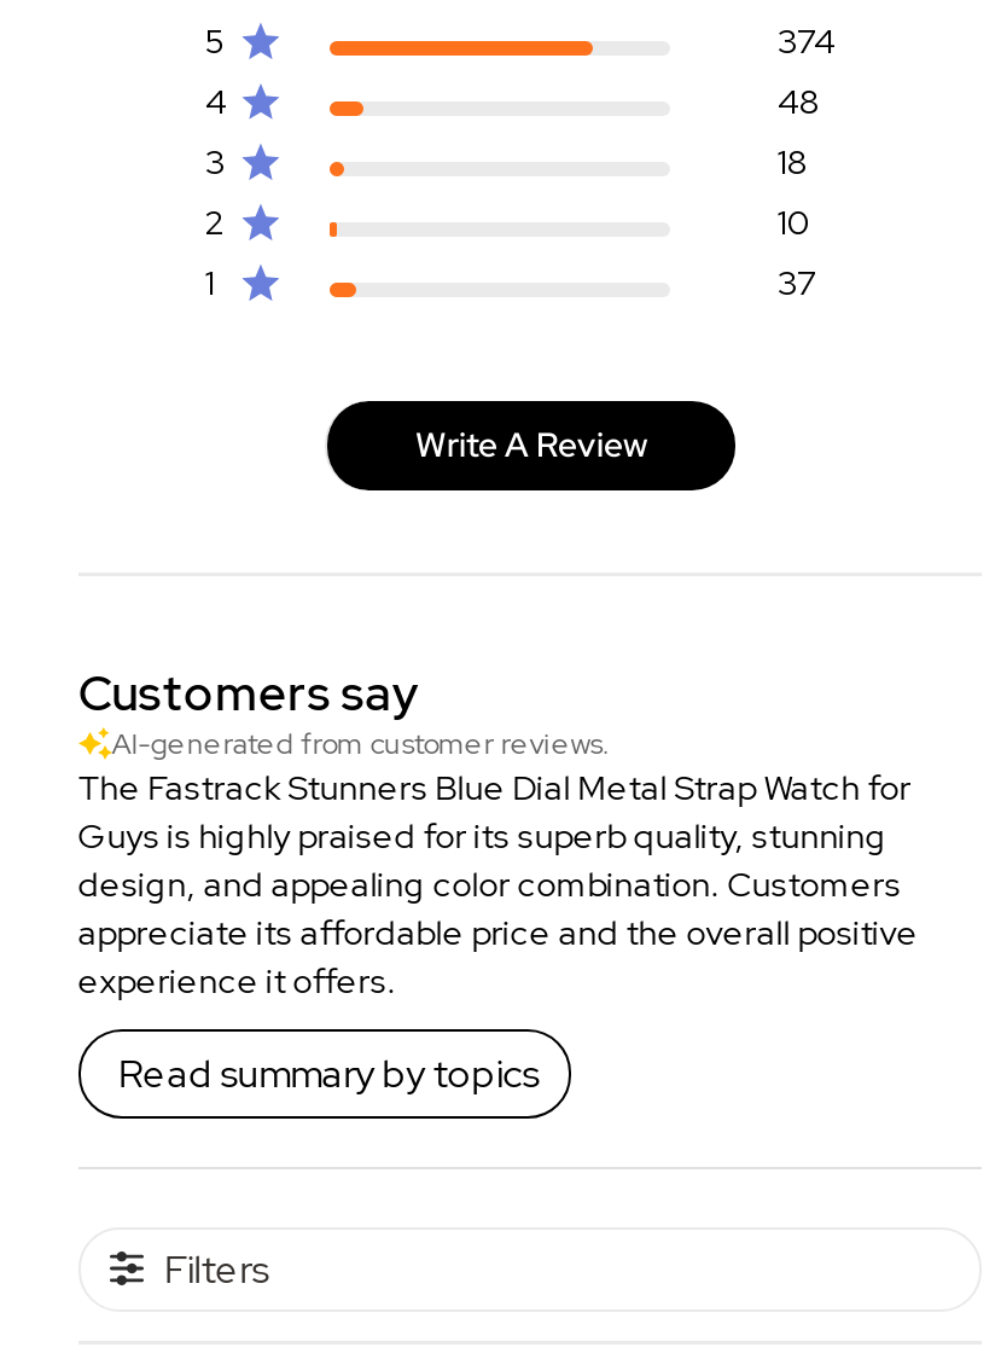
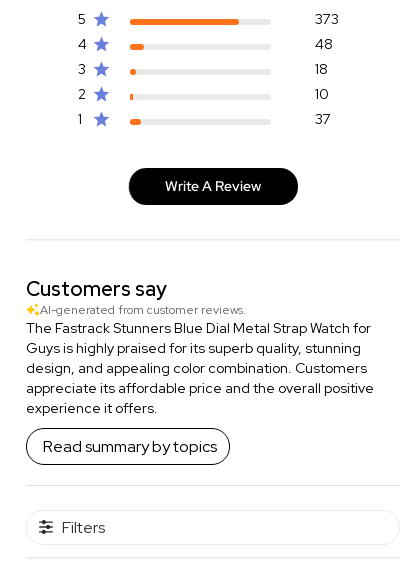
- 374
+ 373
